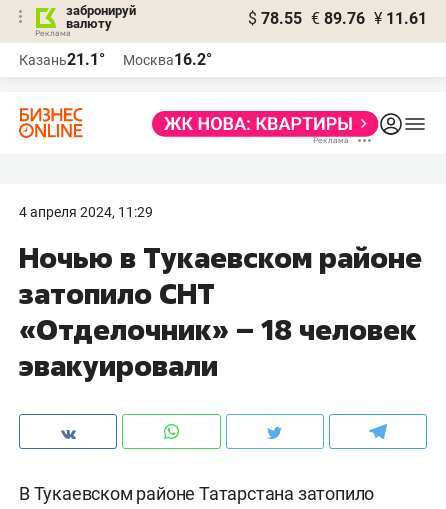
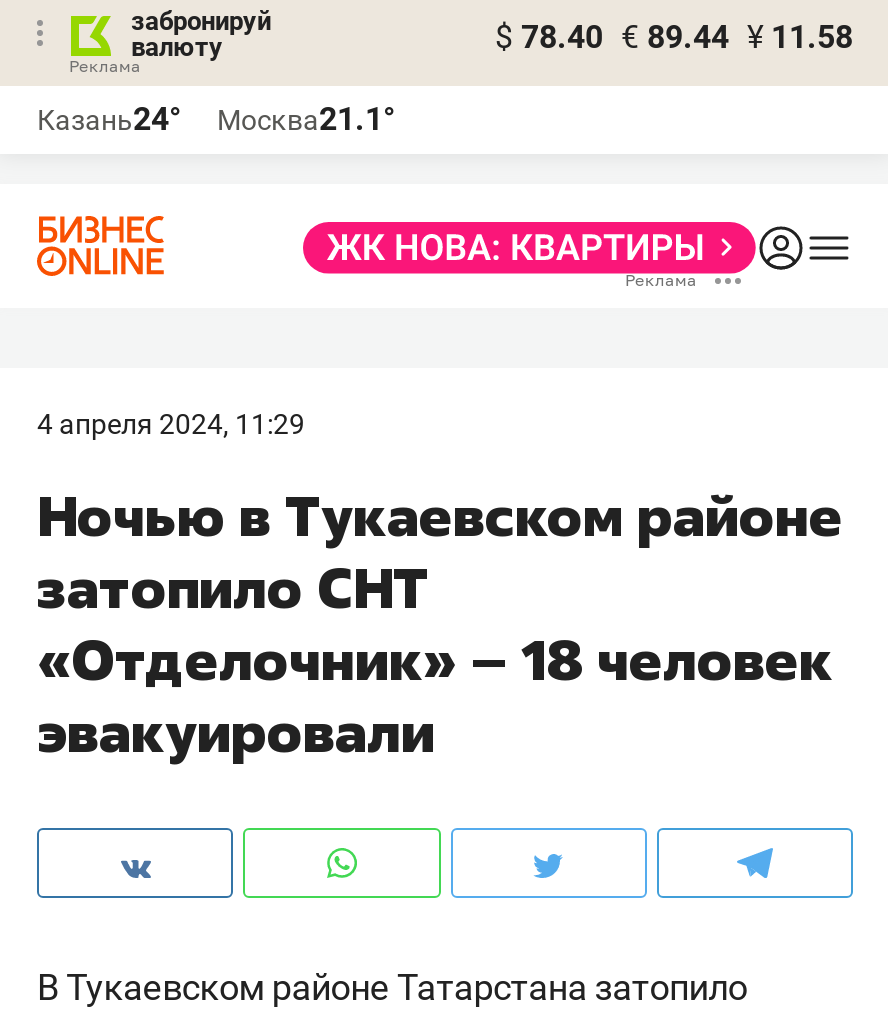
- $ 78.55 € 89.76 ¥ 11.61
+ $ 78.40 € 89.44 ¥ 11.58

- Казань21.1°
+ Казань24°

- Москва16.2°
+ Москва21.1°
